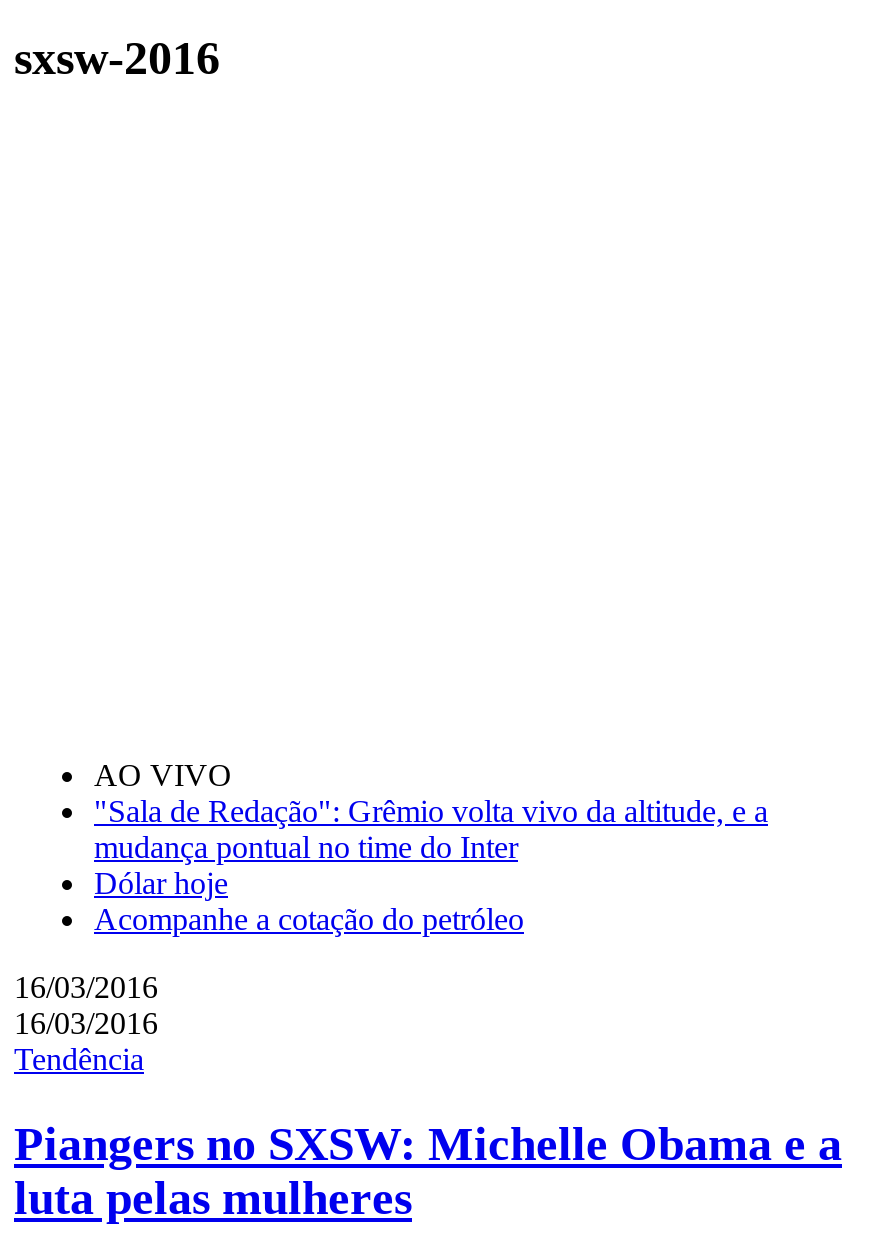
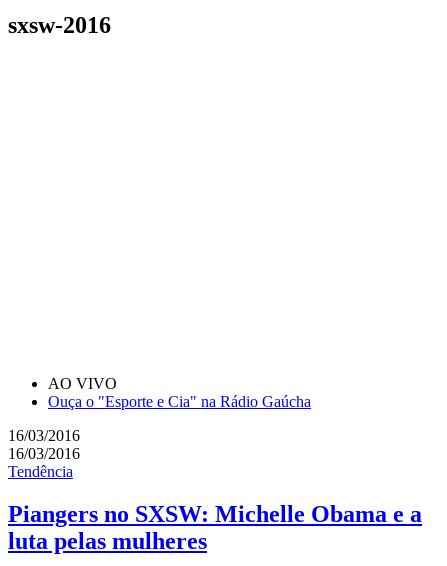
- "Sala de Redação": Grêmio volta vivo da altitude, e a
- mudança pontual no time do Inter
- Dólar hoje
- Acompanhe a cotação do petróleo
+ Ouça o "Esporte e Cia" na Rádio Gaúcha
